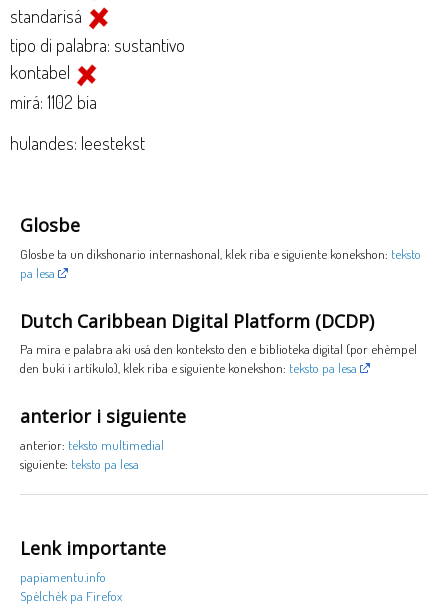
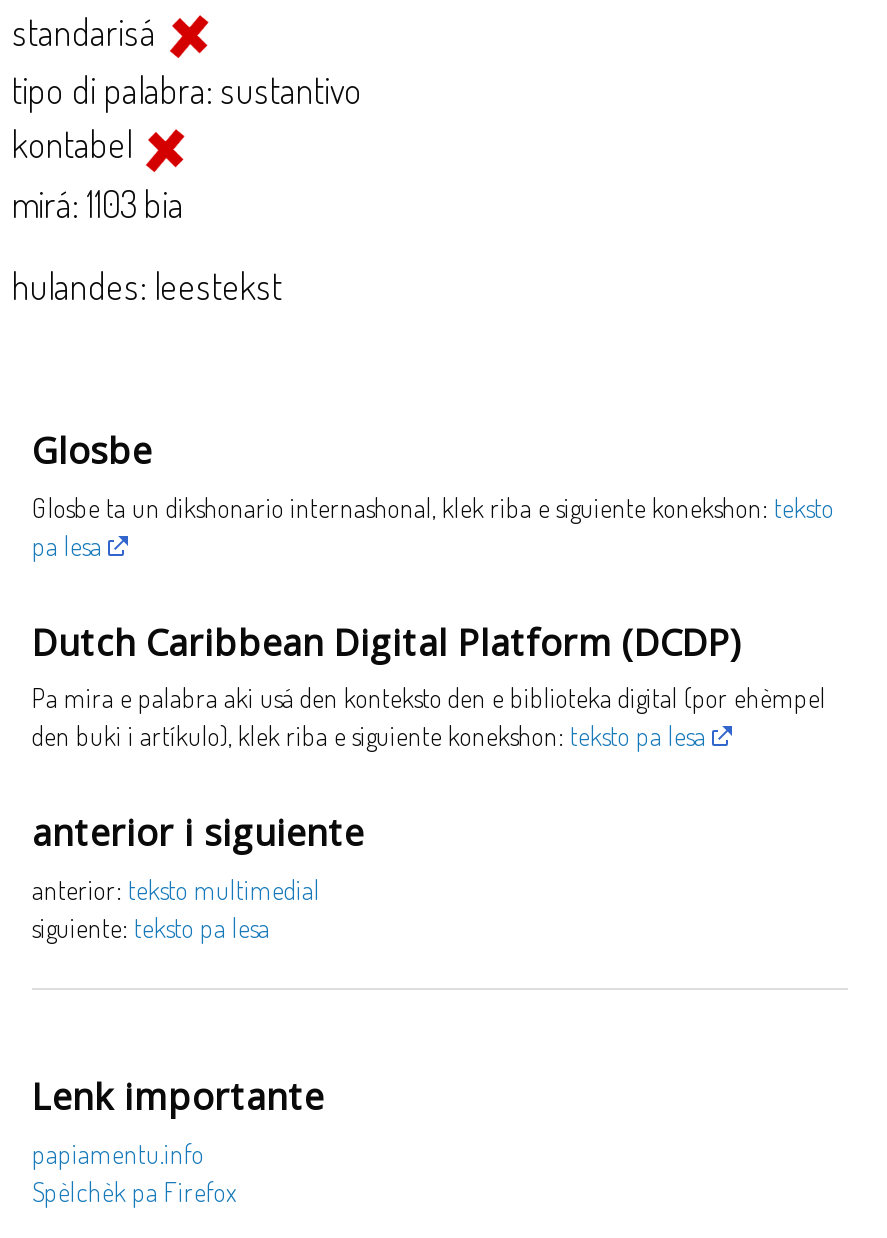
- mirá: 1102 bia
+ mirá: 1103 bia
